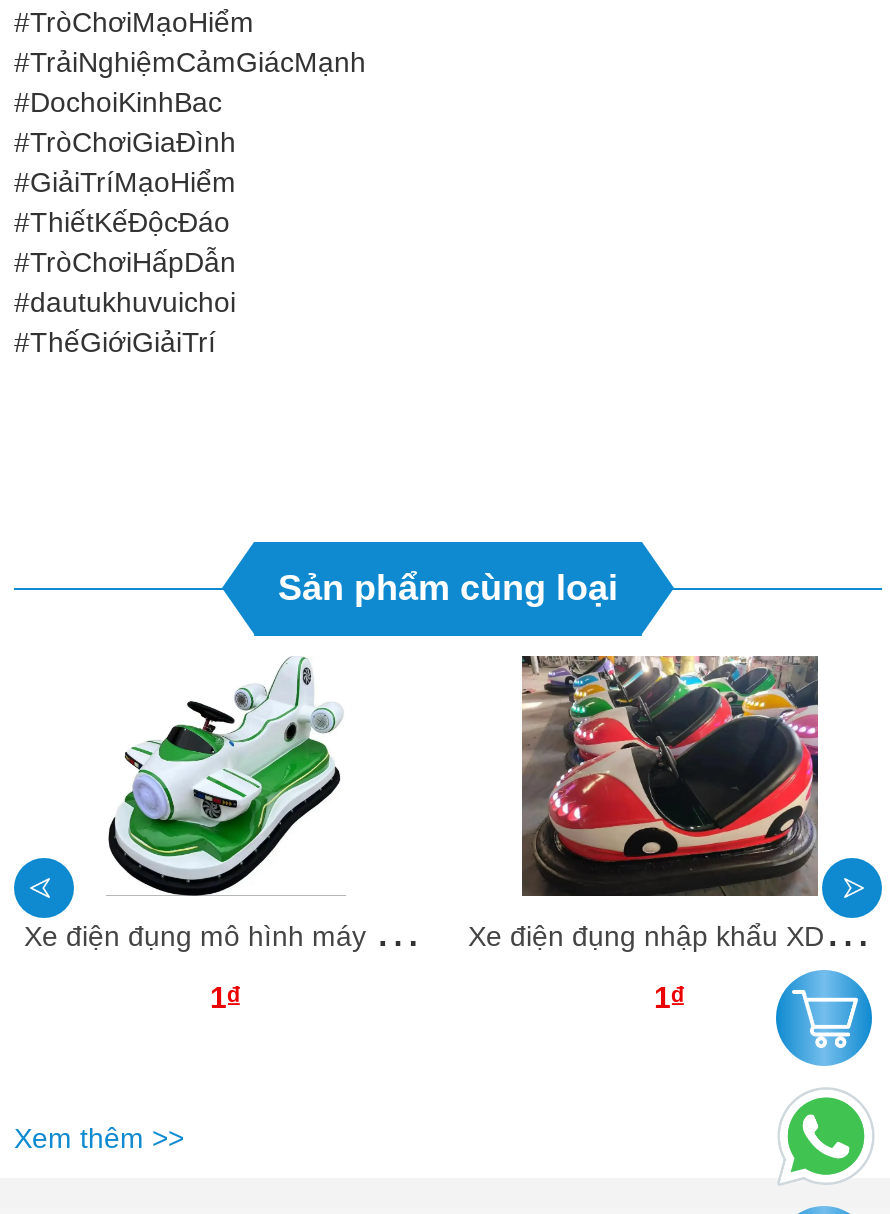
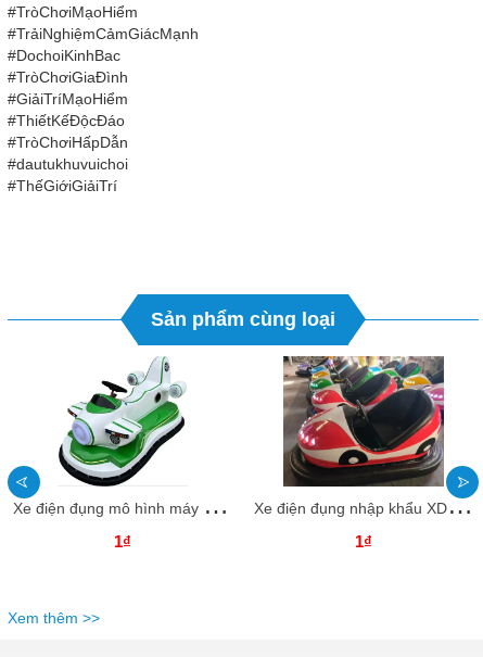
- [image]

- [image]
